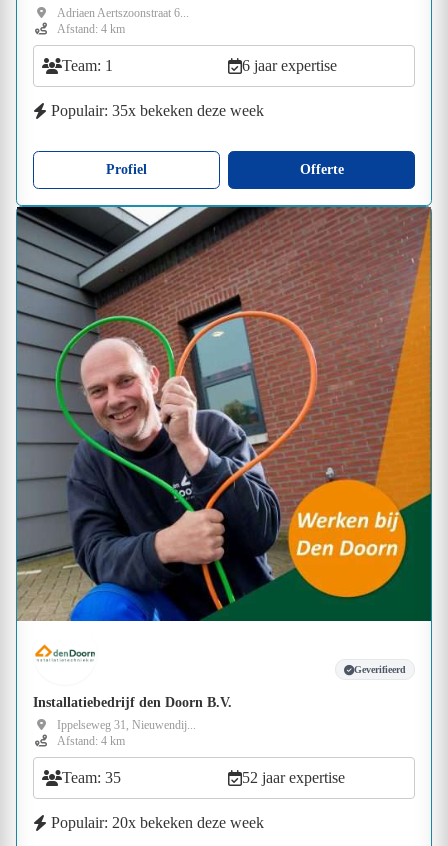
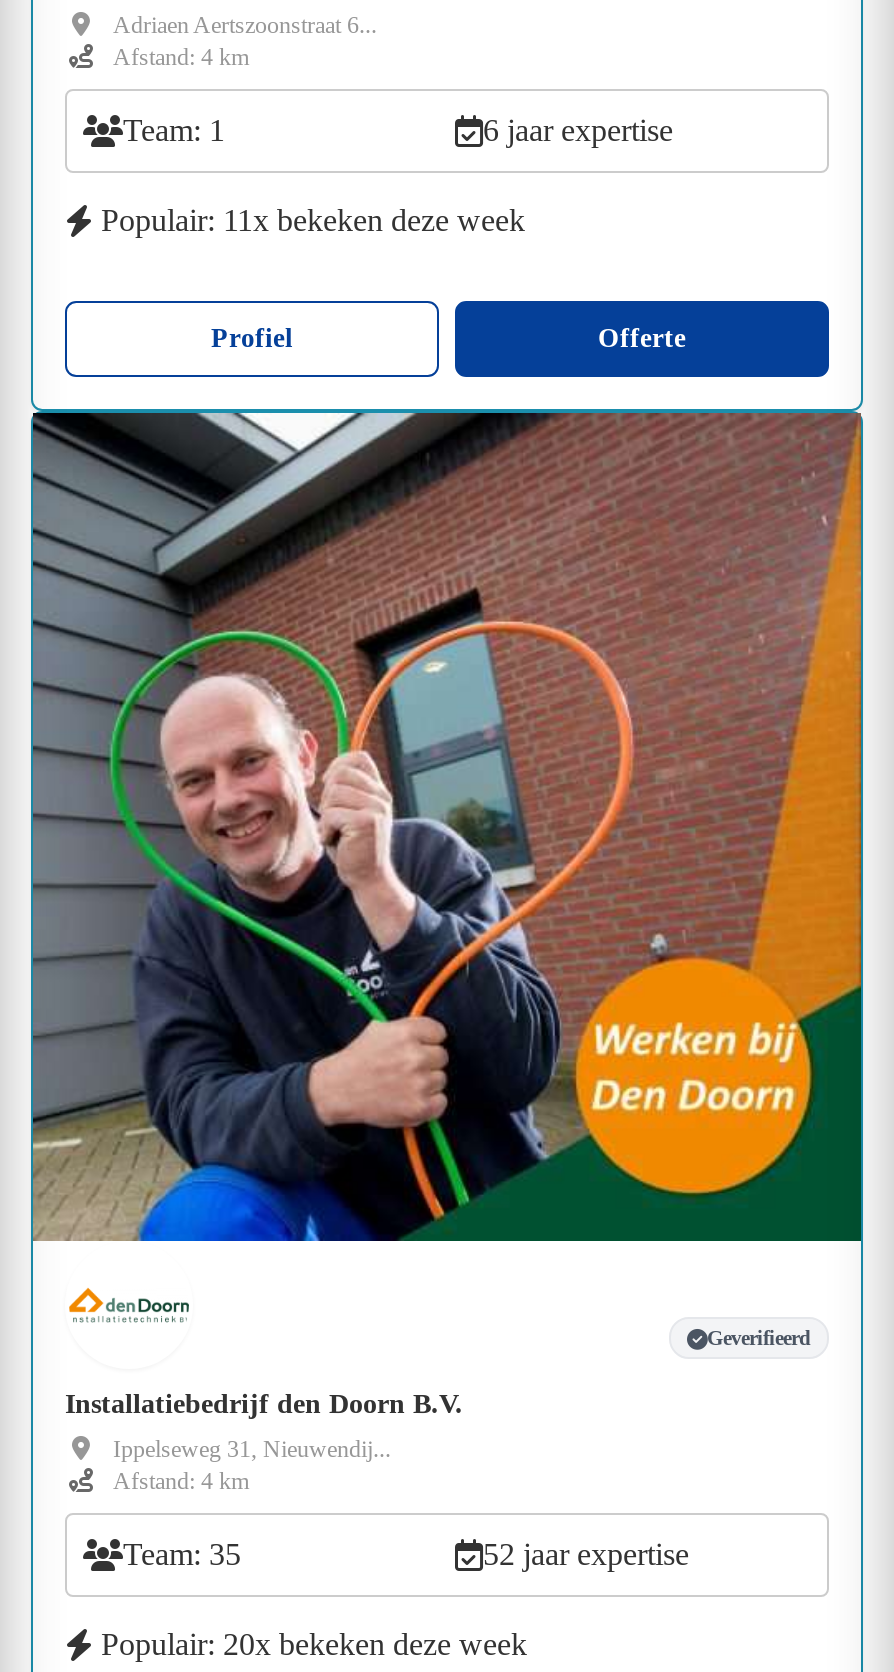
- Populair: 35x bekeken deze week
+ Populair: 11x bekeken deze week
